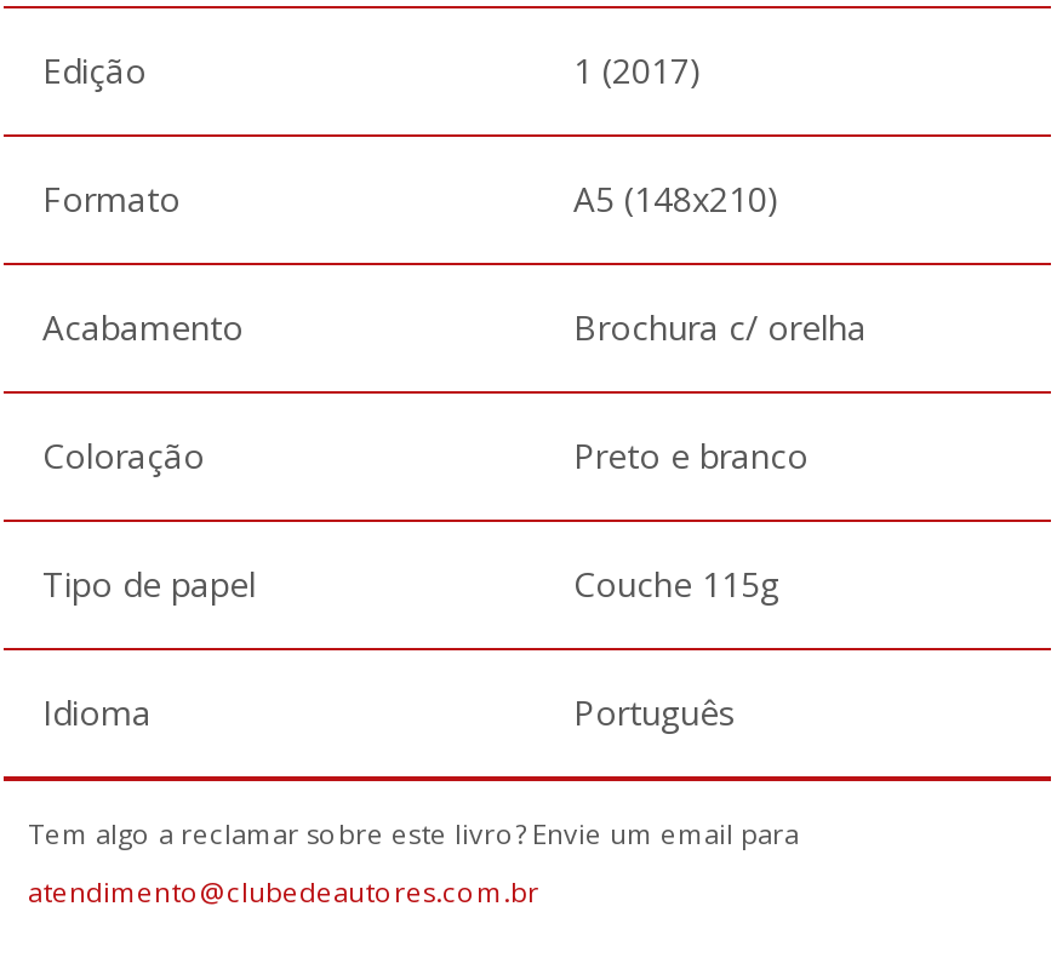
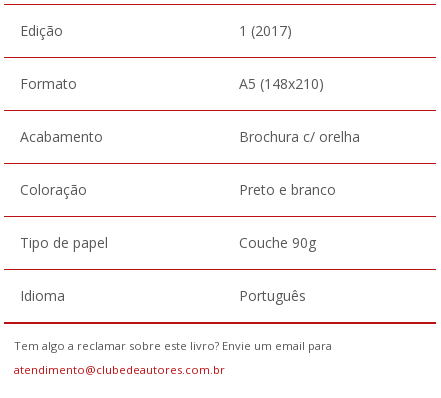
- Couche 115g
+ Couche 90g
